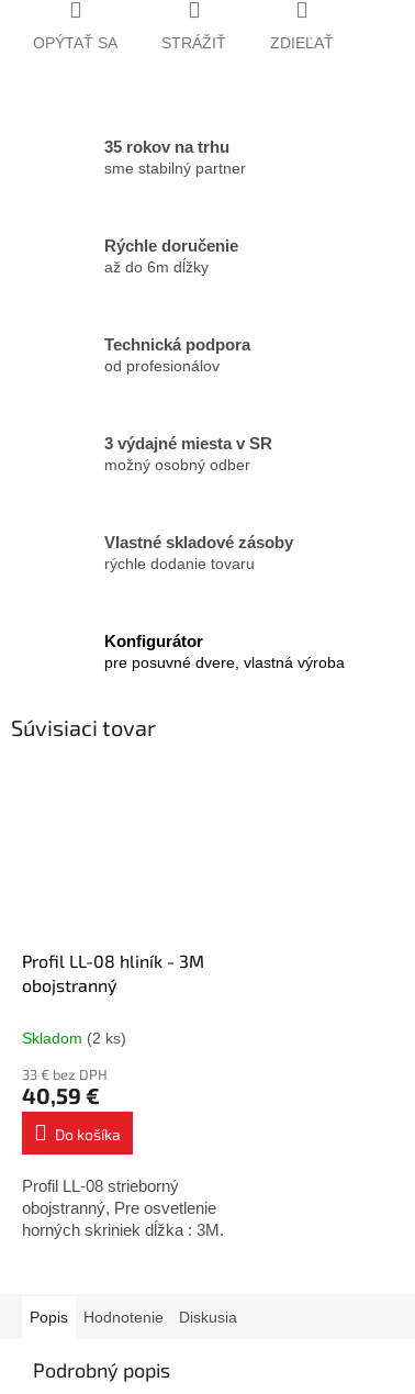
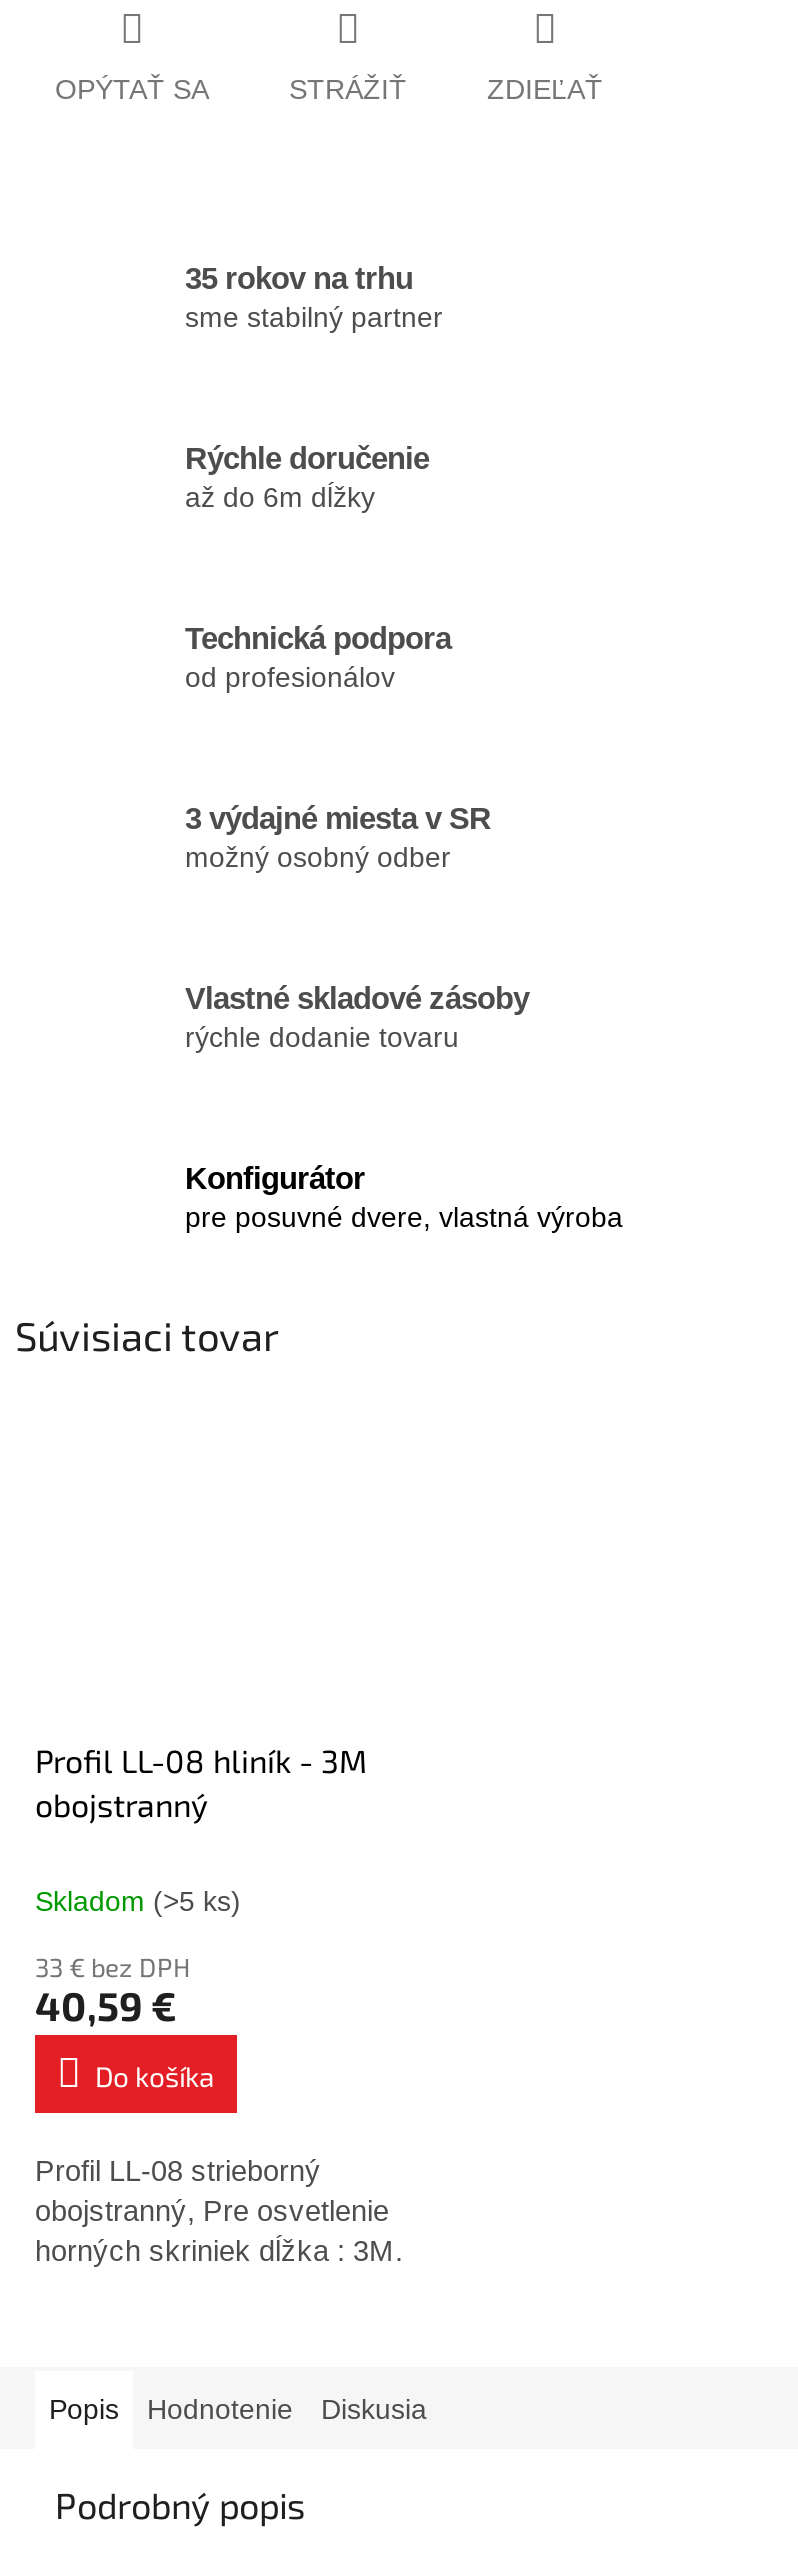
- Skladom (2 ks)
+ Skladom (>5 ks)
